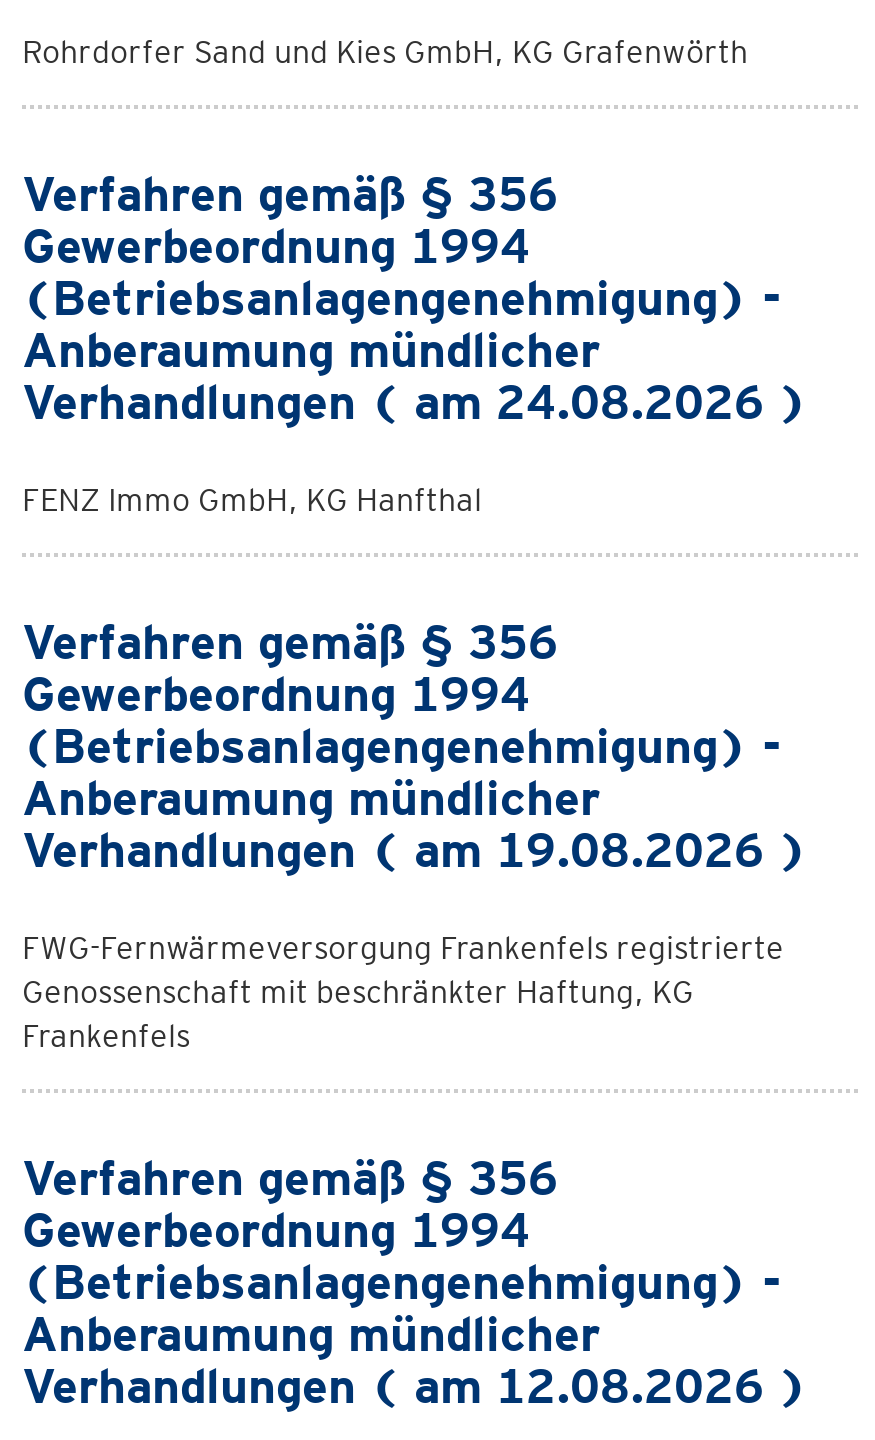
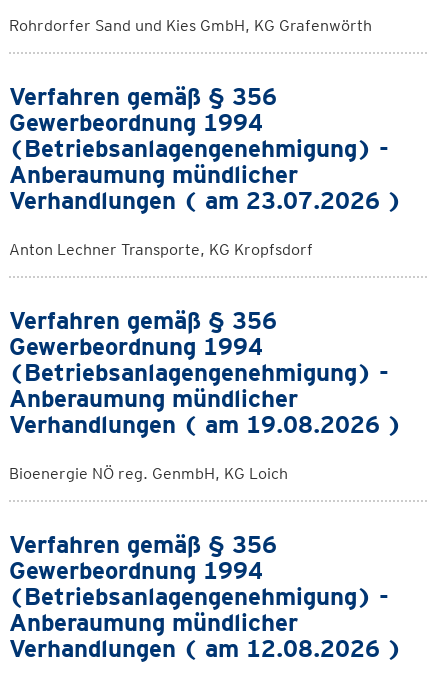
- Verhandlungen ( am 24.08.2026 )
+ Verhandlungen ( am 23.07.2026 )

- FENZ Immo GmbH, KG Hanfthal
+ Anton Lechner Transporte, KG Kropfsdorf

- FWG-Fernwärmeversorgung Frankenfels registrierte
- Genossenschaft mit beschränkter Haftung, KG
- Frankenfels
+ Bioenergie NÖ reg. GenmbH, KG Loich
